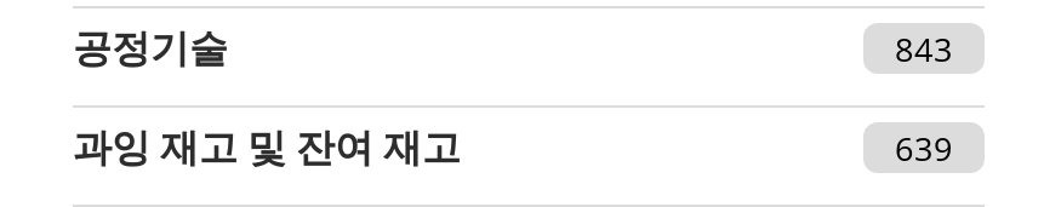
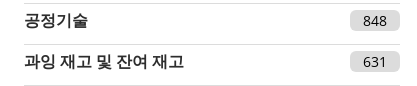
- 843
+ 848

- 639
+ 631
